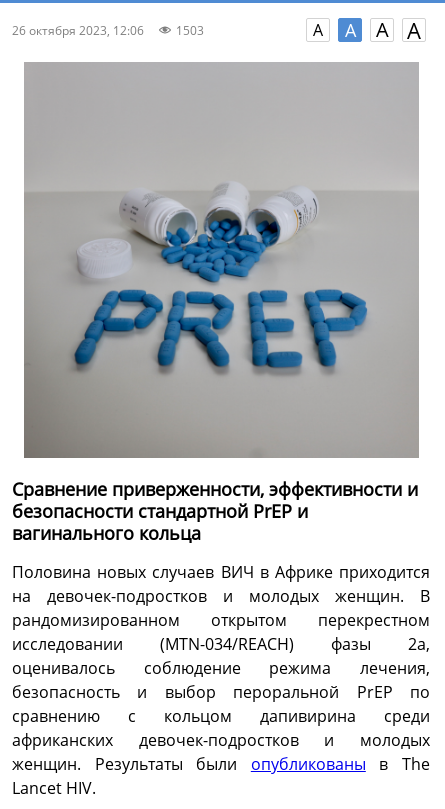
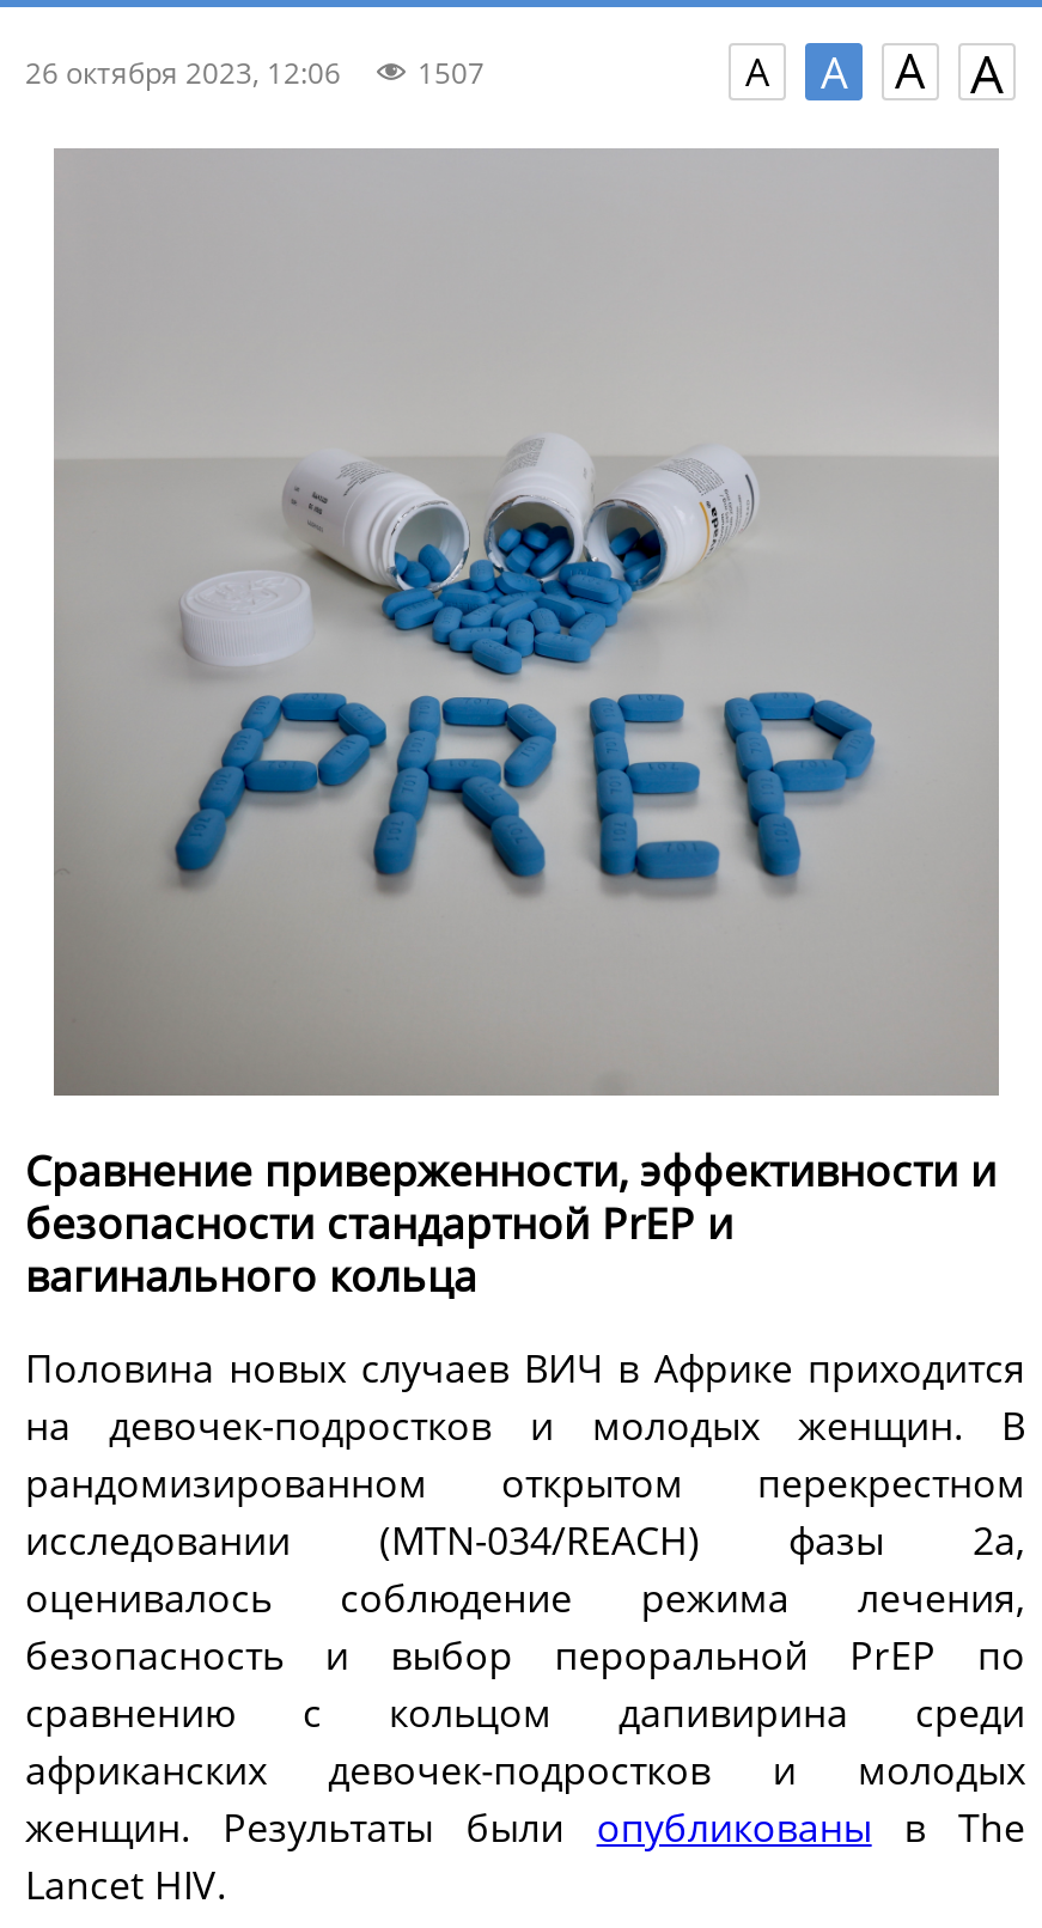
- 26 октября 2023, 12:06 1503
+ 26 октября 2023, 12:06 1507
